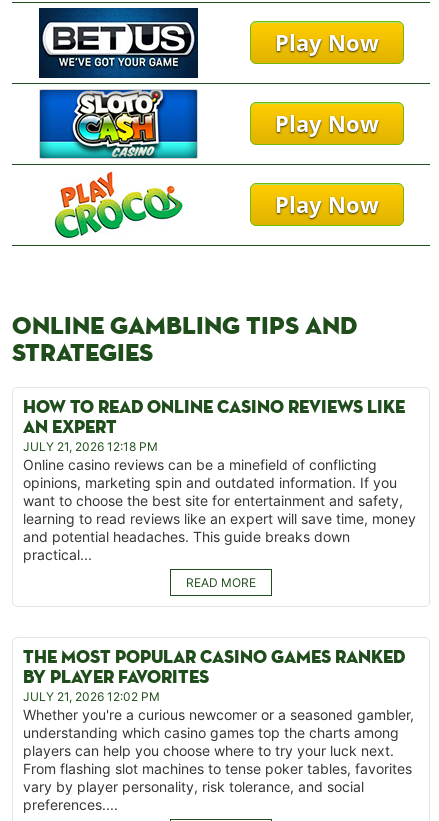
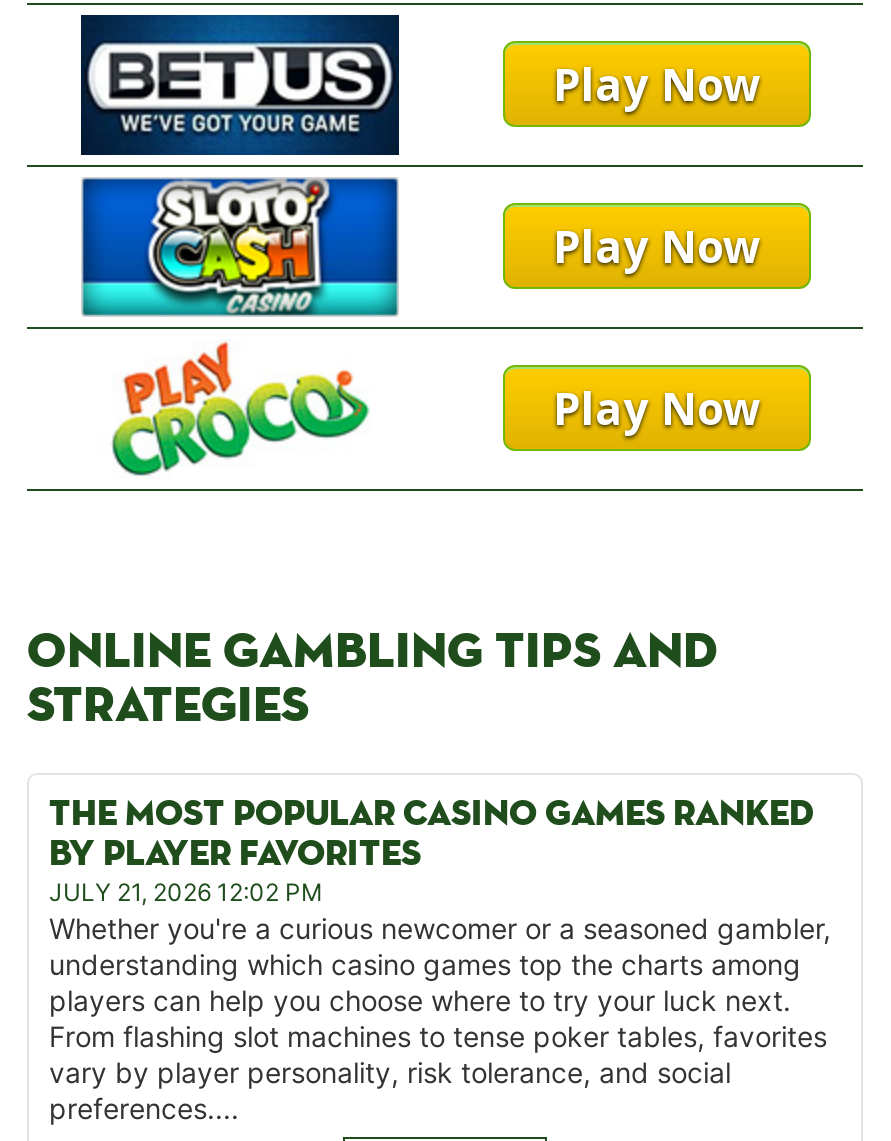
- HOW TO READ ONLINE CASINO REVIEWS LIKE
- AN EXPERT
- JULY 21, 2026 12:18 PM
- Online casino reviews can be a minefield of conflicting
- opinions, marketing spin and outdated information. If you
- want to choose the best site for entertainment and safety,
- learning to read reviews like an expert will save time, money
- and potential headaches. This guide breaks down
- practical...
- READ MORE
